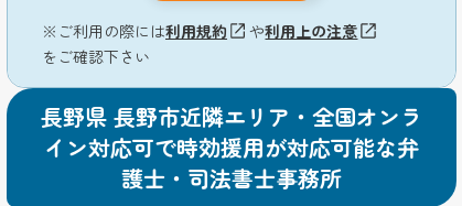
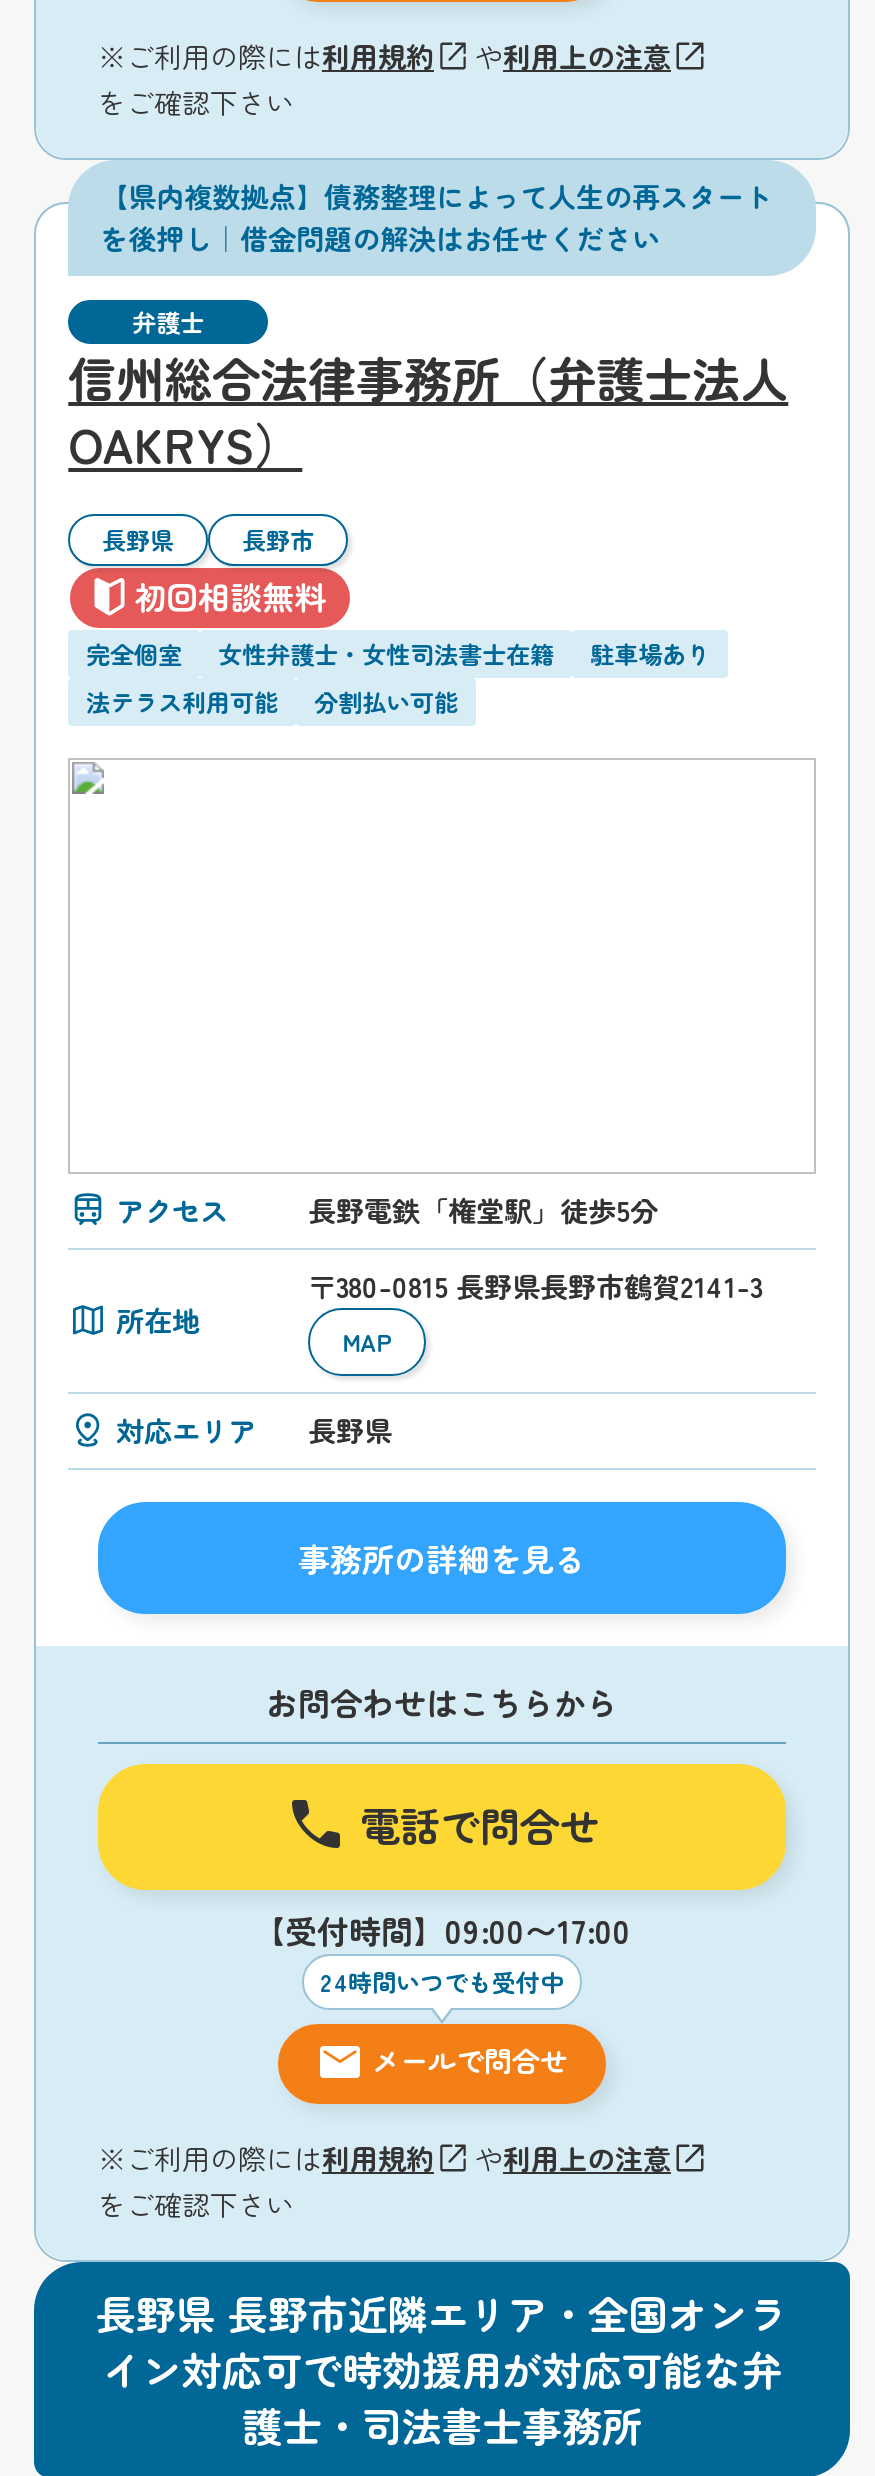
+ [image]
+ 【県内複数拠点】債務整理によって人生の再スタート
+ を後押し｜借金問題の解決はお任せください
+ 弁護士
+ 信州総合法律事務所（弁護士法人
+ OAKRYS）
+ 長野県
+ 長野市
+ 初回相談無料
+ 完全個室
+ 女性弁護士・女性司法書士在籍
+ 駐車場あり
+ 法テラス利用可能
+ 分割払い可能

+ 〒380-0815 長野県長野市鶴賀2141-3
+ MAP
+ 対応エリア
+ 長野県
+ 事務所の詳細を見る
+ お問合わせはこちらから
+ 電話で問合せ
+ 【受付時間】09:00〜17:00
+ 24時間いつでも受付中
+ メールで問合せ
+ ※ご利用の際には利用規約
+ や利用上の注意
+ をご確認下さい

+ アクセス
+ 長野電鉄「権堂駅」徒歩5分
+ 所在地
